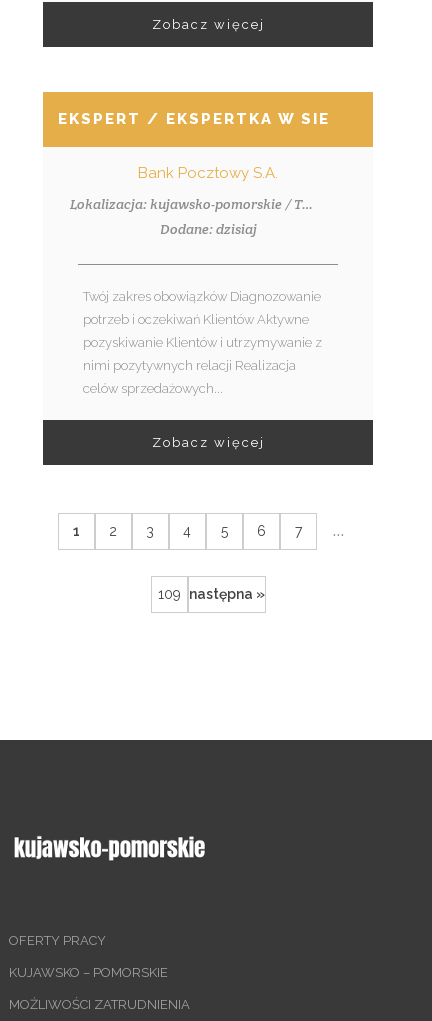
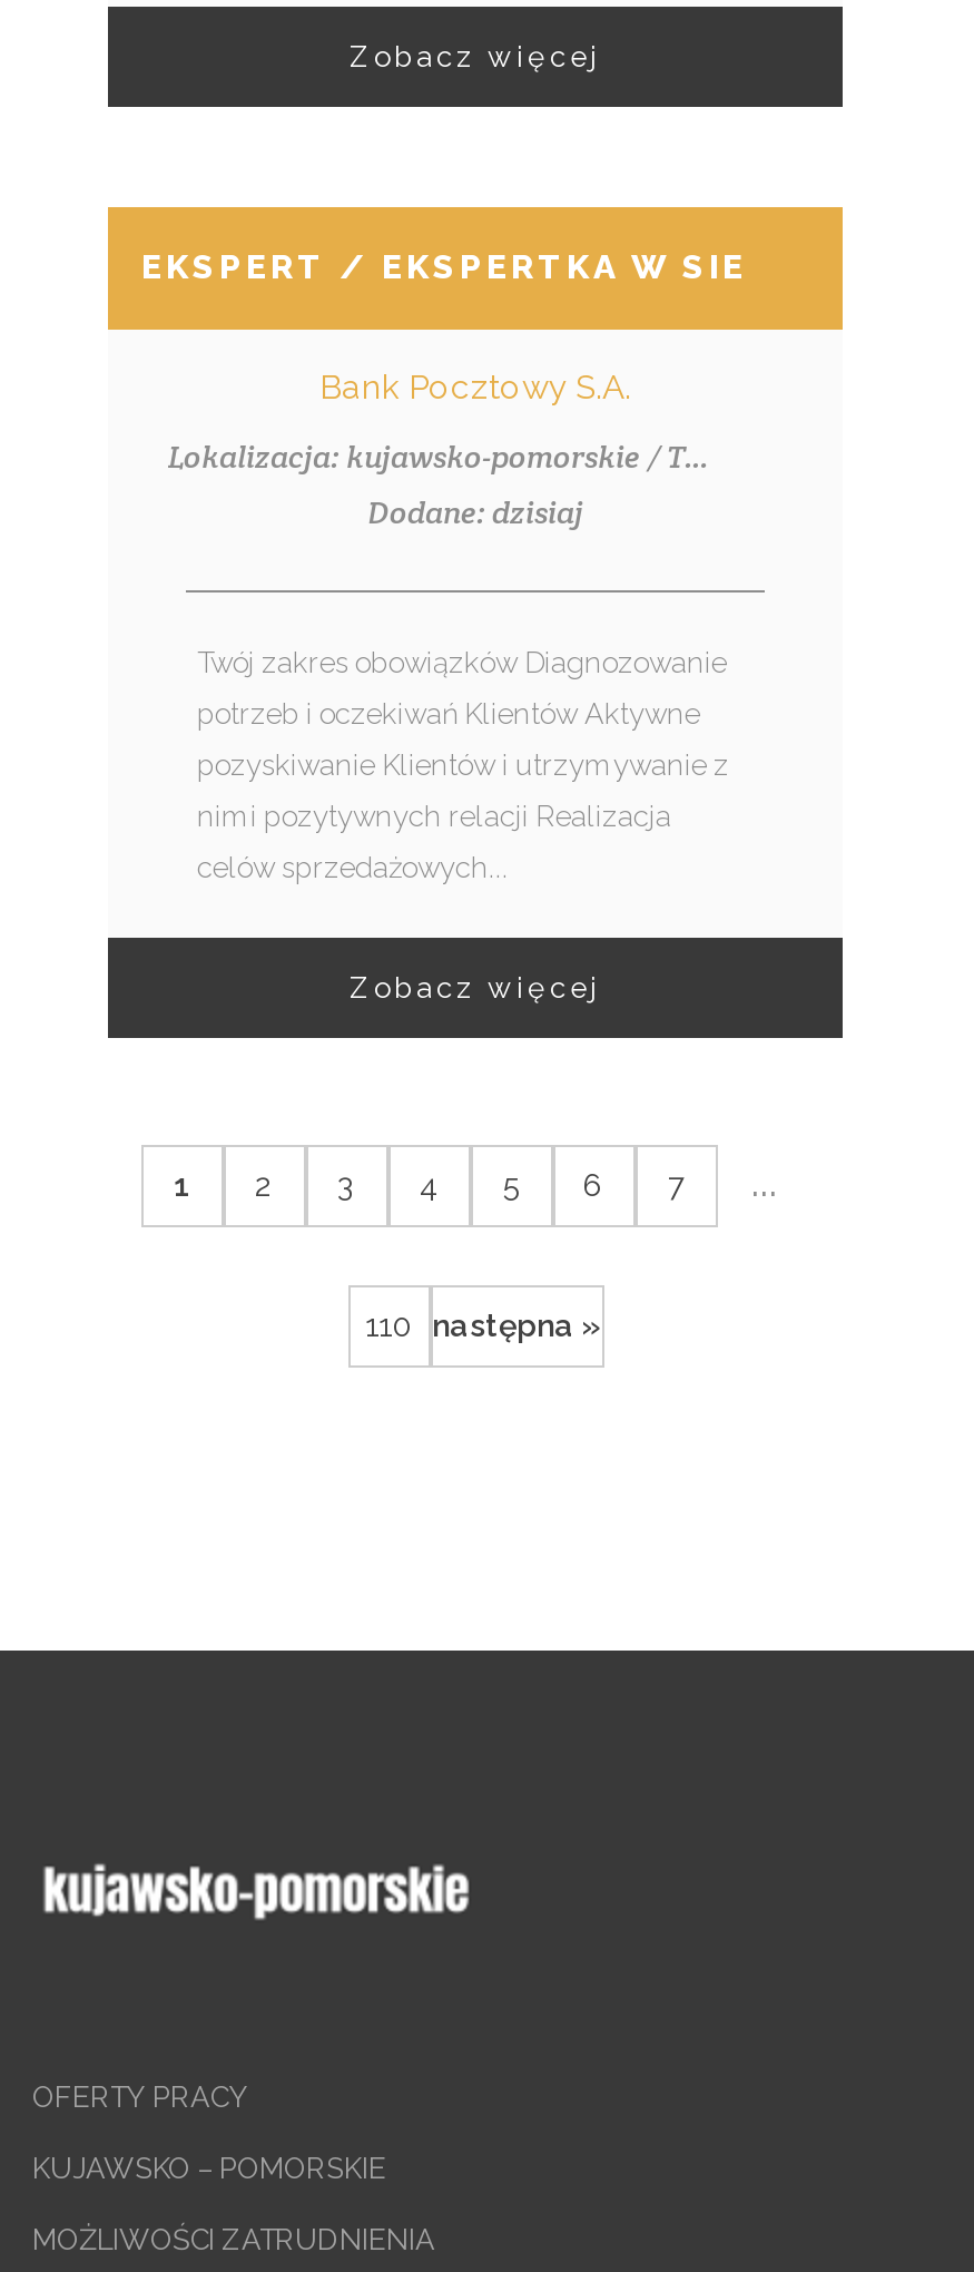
- 109 następna »
+ 110 następna »
